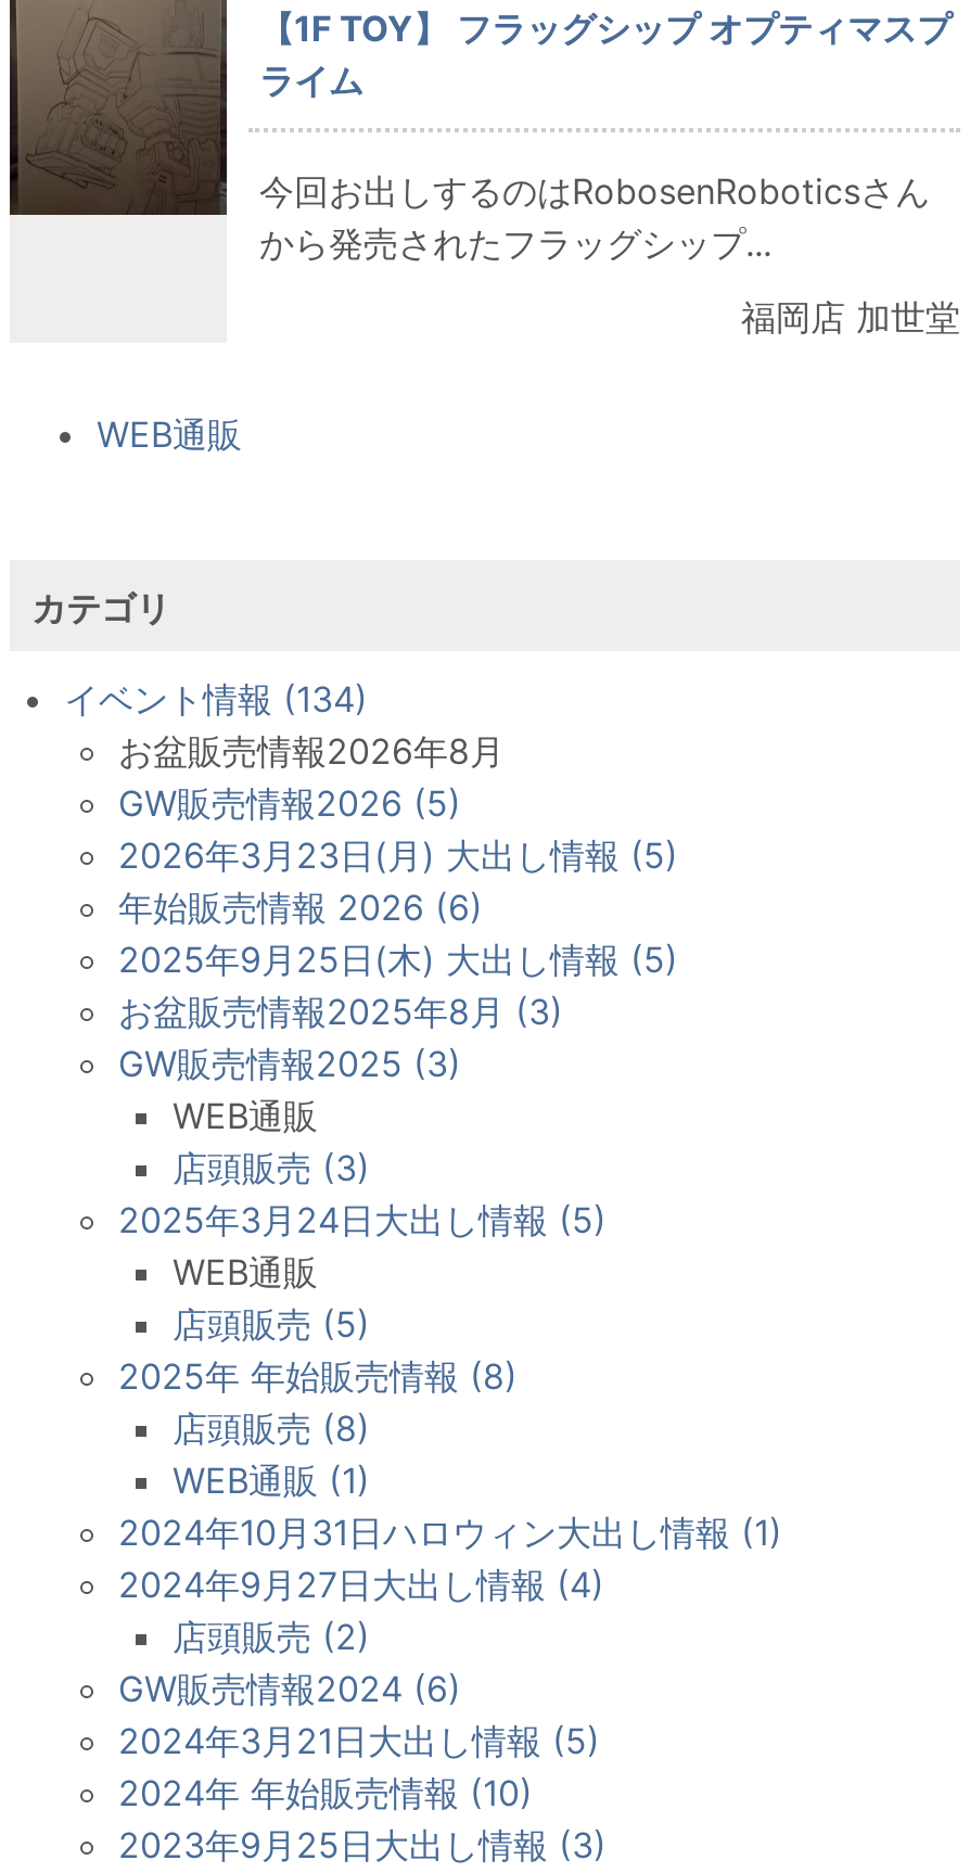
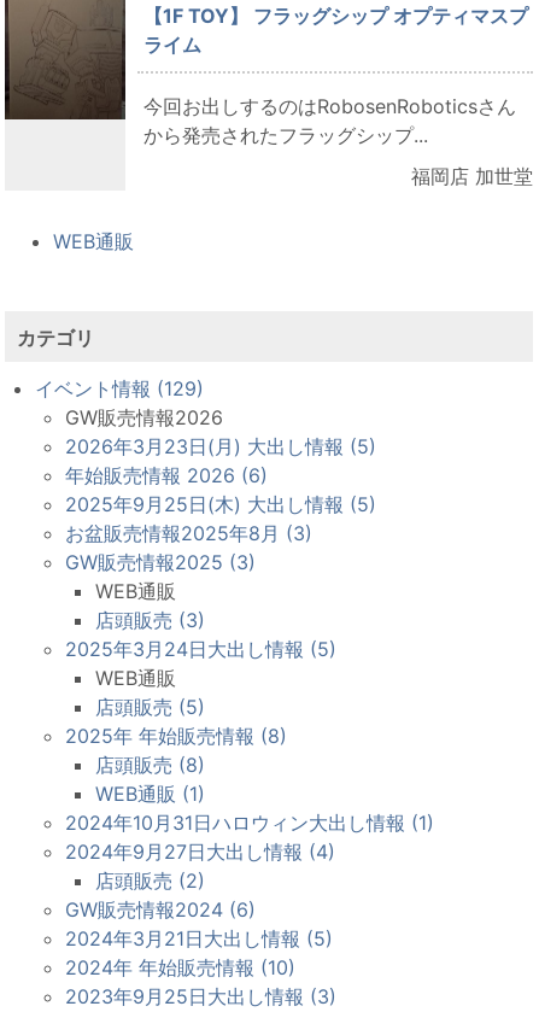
- イベント情報 (134)
- お盆販売情報2026年8月
- GW販売情報2026 (5)
+ イベント情報 (129)
+ GW販売情報2026
